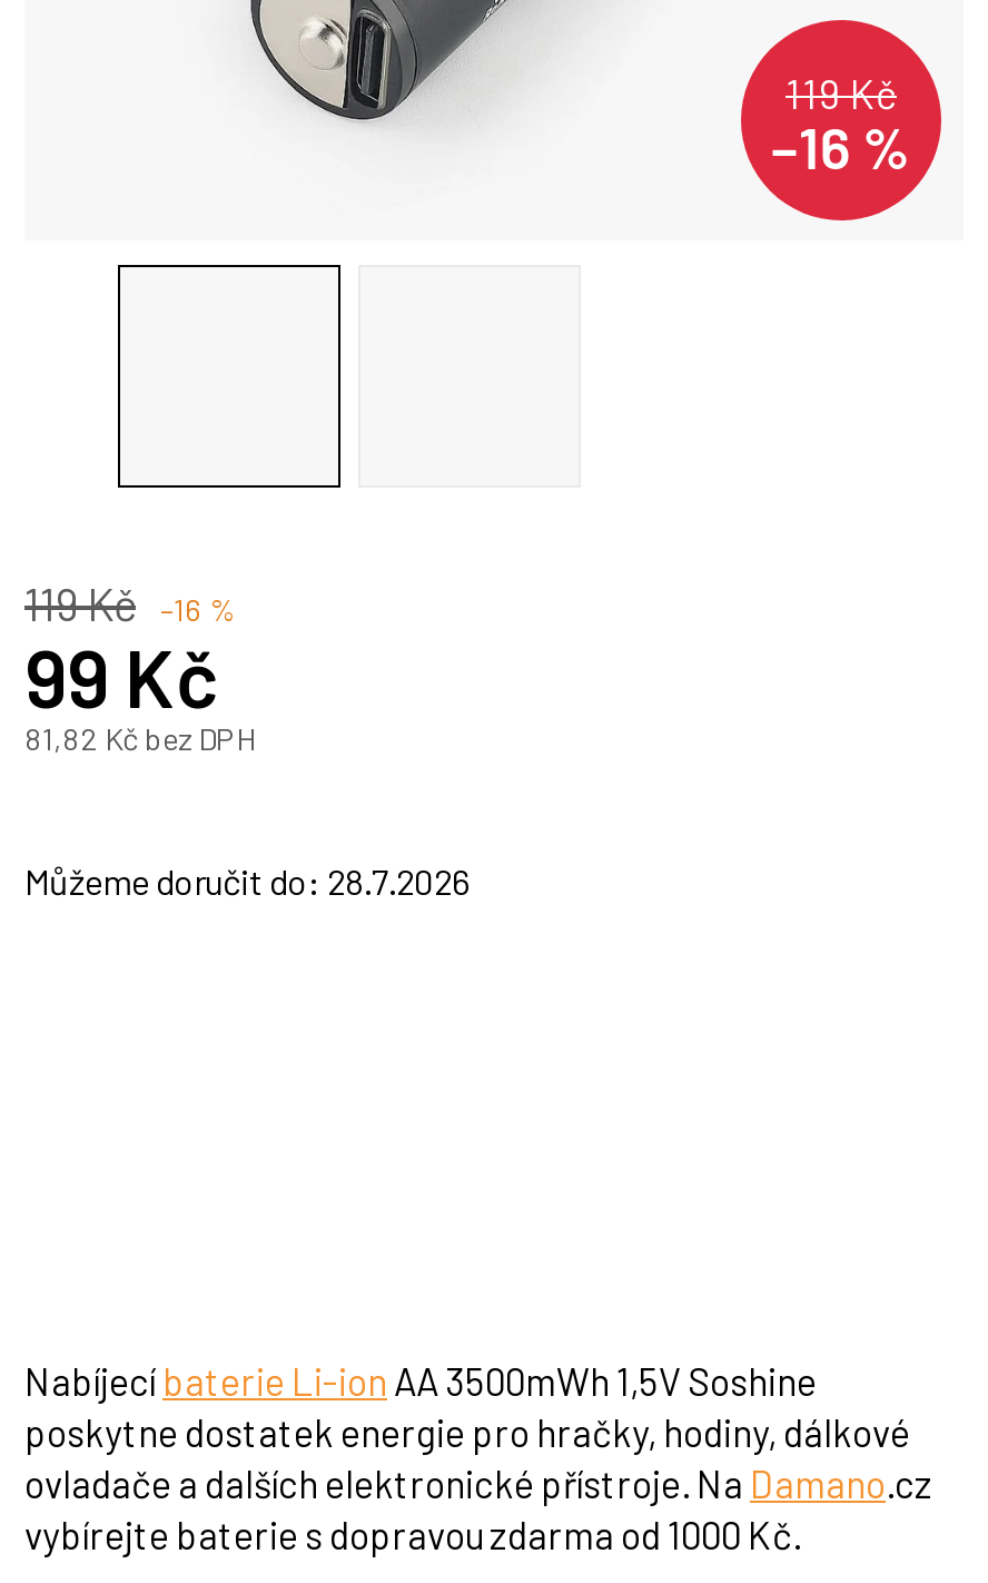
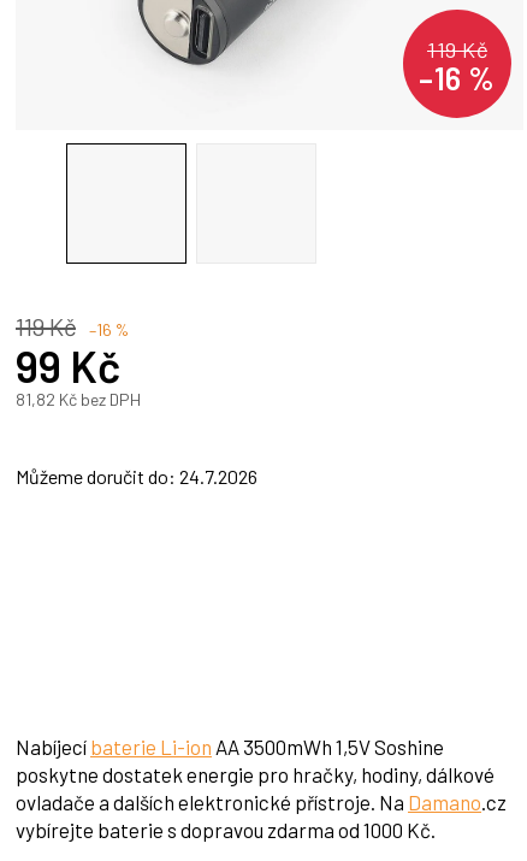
- Můžeme doručit do: 28.7.2026
+ Můžeme doručit do: 24.7.2026
